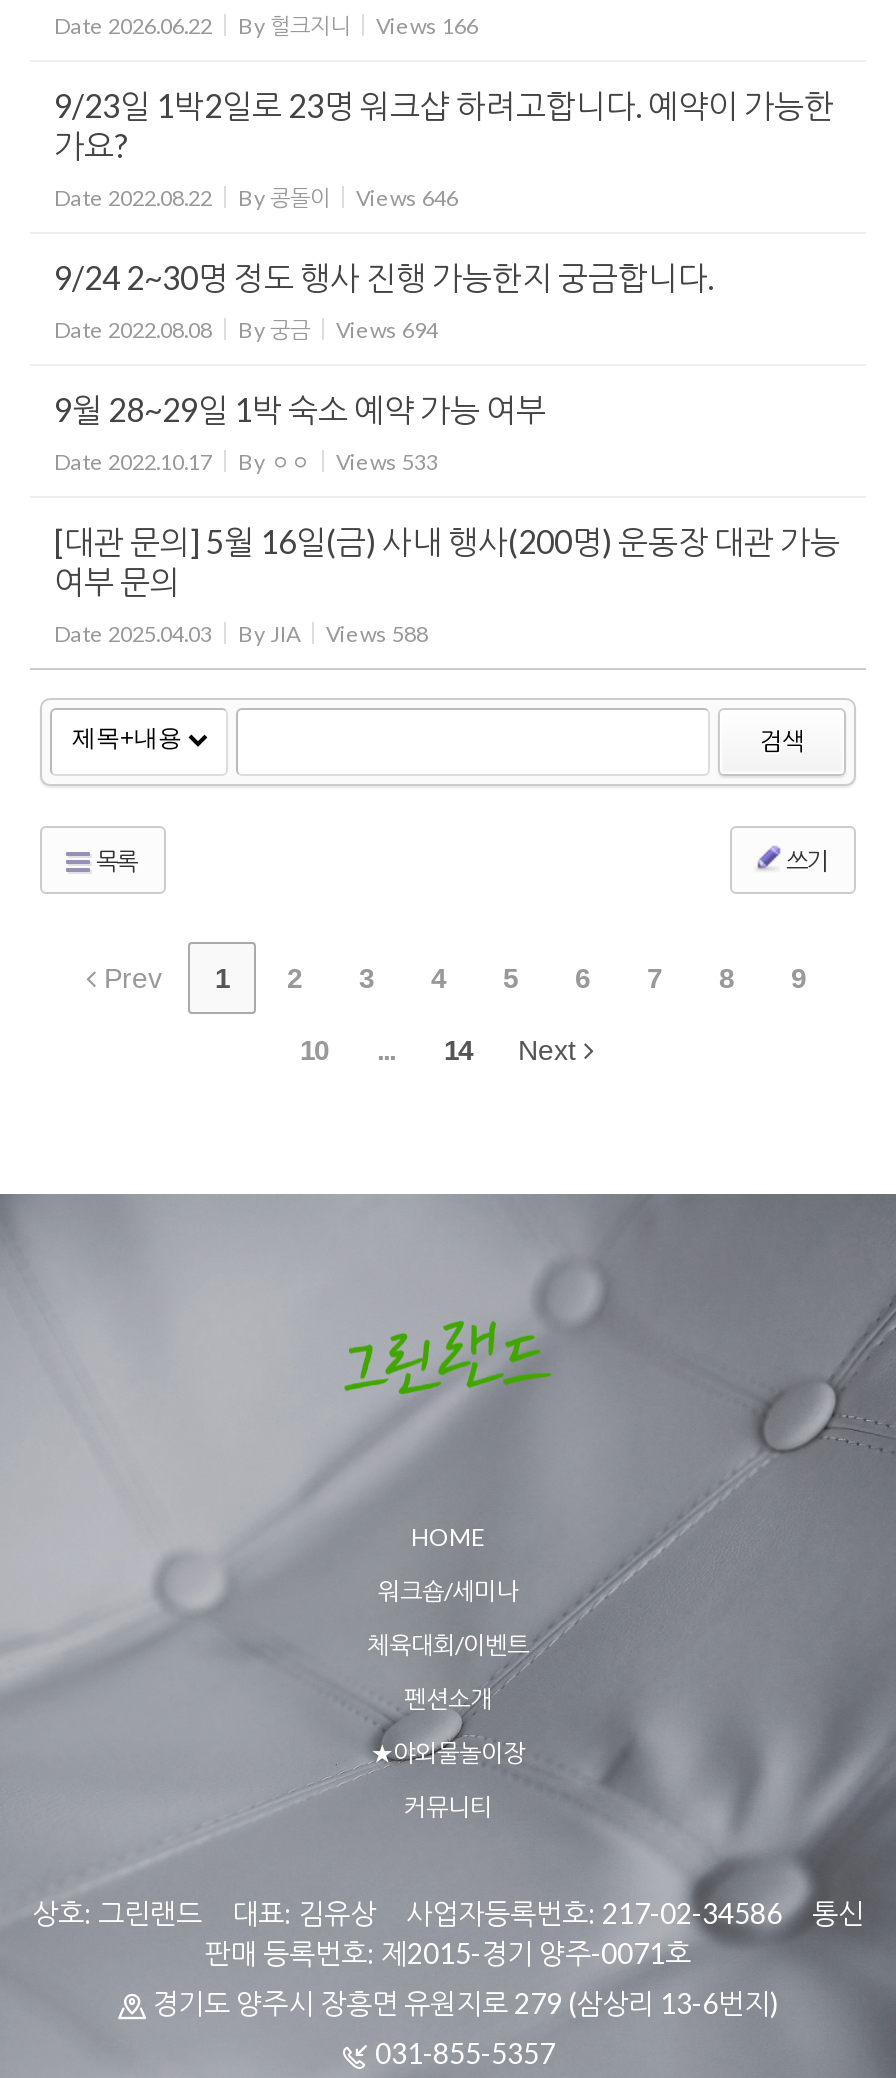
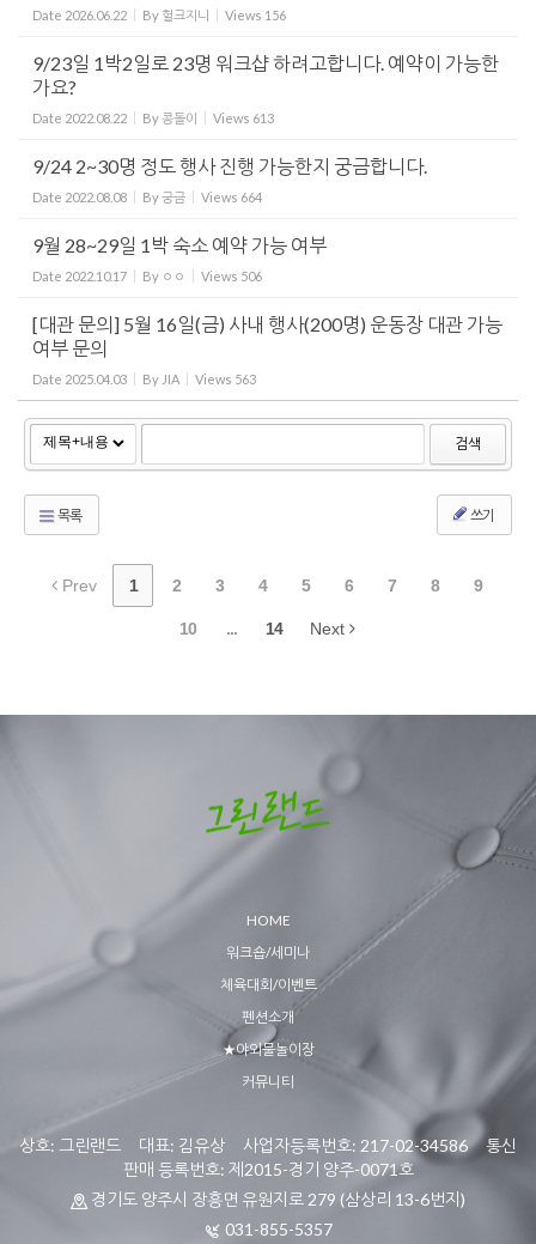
- Date 2026.06.22 By 헐크지니 Views 166
+ Date 2026.06.22 By 헐크지니 Views 156

- Date 2022.08.22 By 콩돌이 Views 646
+ Date 2022.08.22 By 콩돌이 Views 613

- Views 694
+ Views 664

- Views 533
+ Views 506

- Date 2025.04.03 By JIA Views 588
+ Date 2025.04.03 By JIA Views 563
